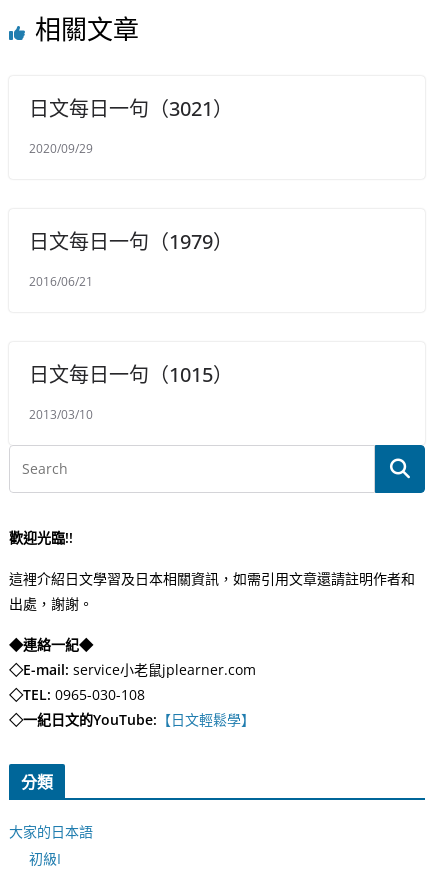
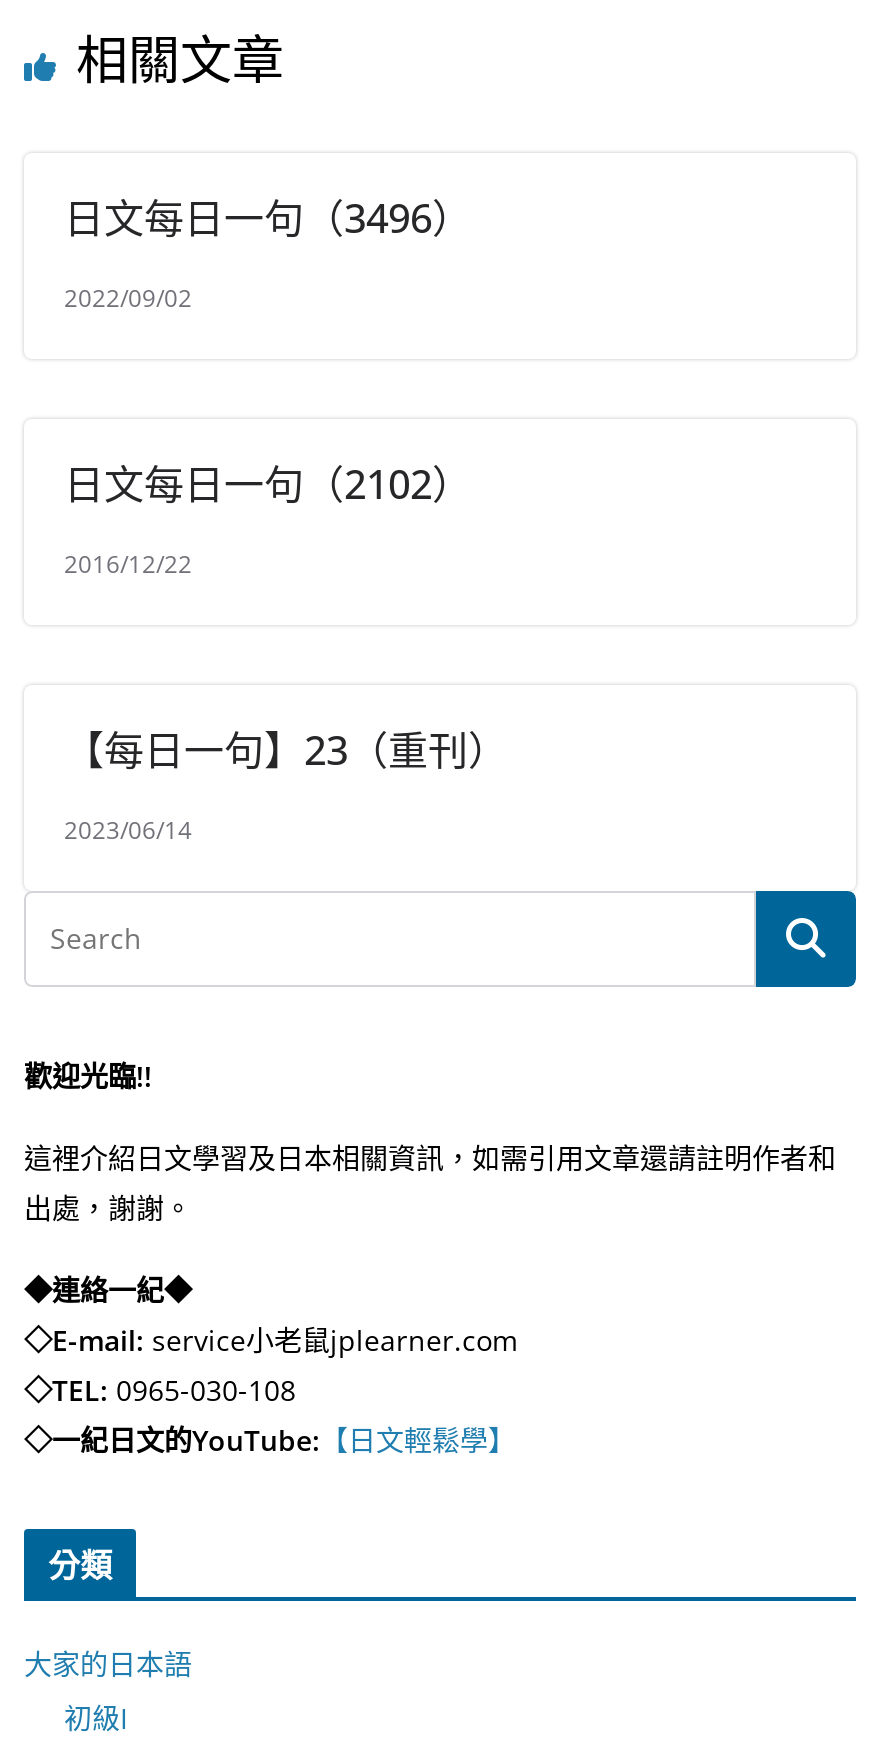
- 日文每日一句（3021）
+ 日文每日一句（3496）

- 2020/09/29
+ 2022/09/02

- 日文每日一句（1979）
+ 日文每日一句（2102）

- 2016/06/21
+ 2016/12/22

- 日文每日一句（1015）
+ 【每日一句】23（重刊）

- 2013/03/10
+ 2023/06/14
